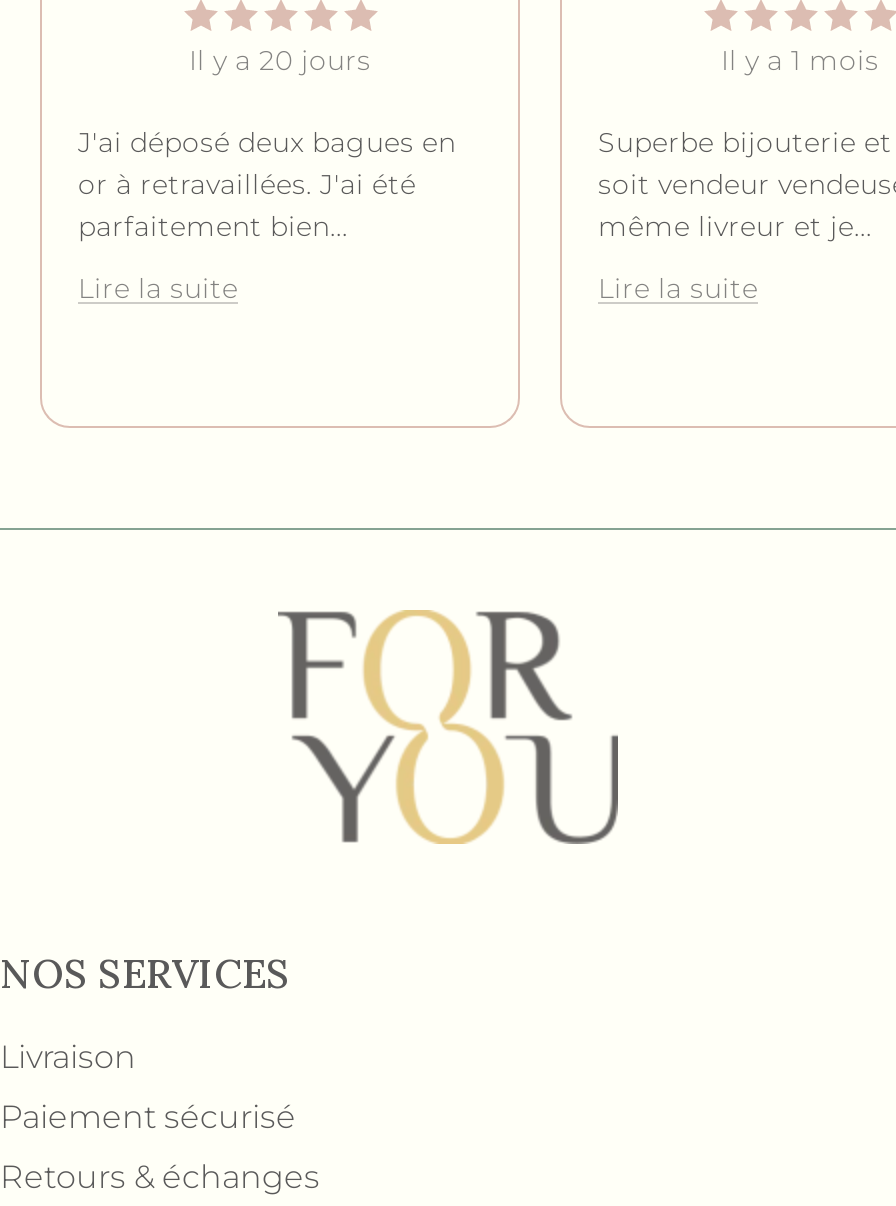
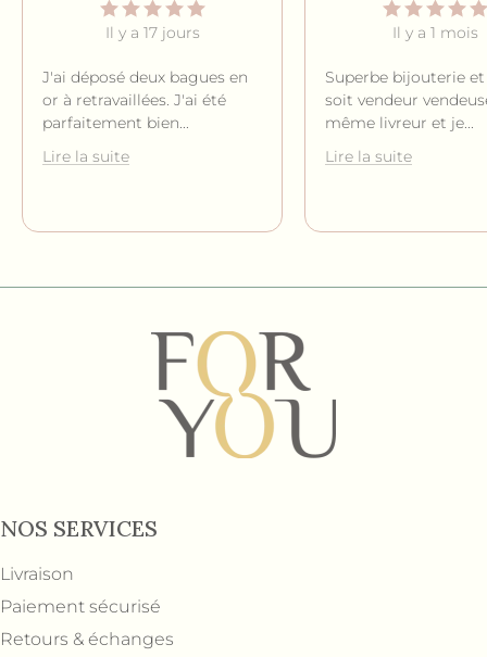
- Il y a 20 jours
+ Il y a 17 jours
